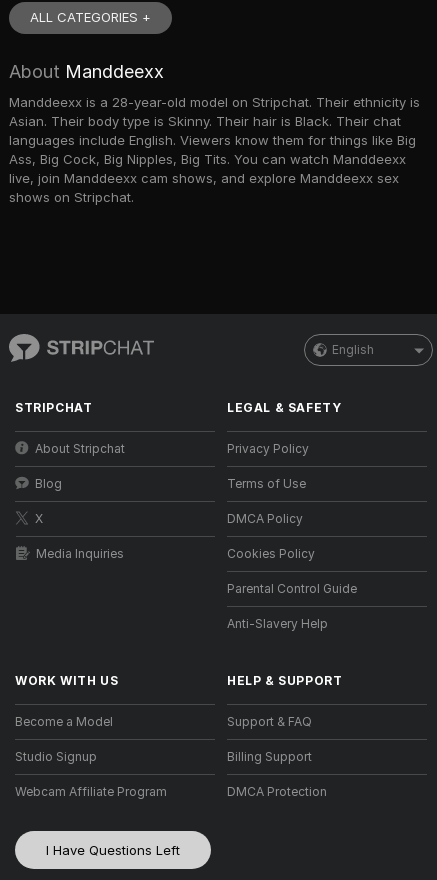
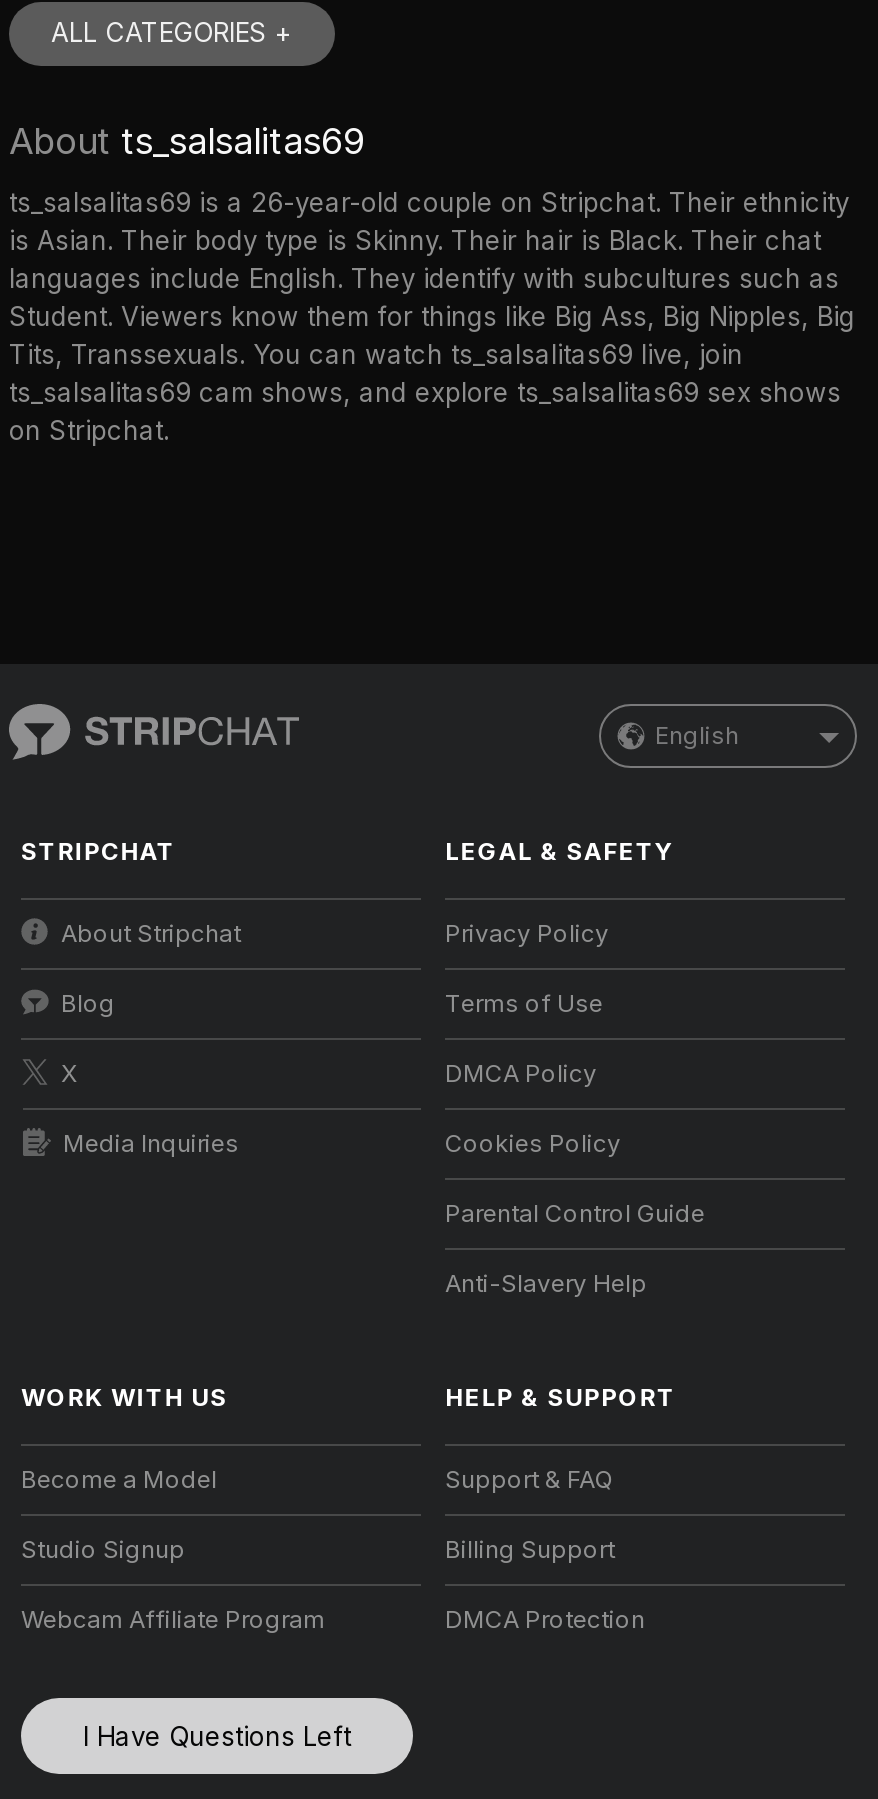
- About Manddeexx
+ About ts_salsalitas69

- Manddeexx is a 28-year-old model on Stripchat. Their ethnicity is
- Asian. Their body type is Skinny. Their hair is Black. Their chat
- languages include English. Viewers know them for things like Big
- Ass, Big Cock, Big Nipples, Big Tits. You can watch Manddeexx
- live, join Manddeexx cam shows, and explore Manddeexx sex
- shows on Stripchat.
+ ts_salsalitas69 is a 26-year-old couple on Stripchat. Their ethnicity
+ is Asian. Their body type is Skinny. Their hair is Black. Their chat
+ languages include English. They identify with subcultures such as
+ Student. Viewers know them for things like Big Ass, Big Nipples, Big
+ Tits, Transsexuals. You can watch ts_salsalitas69 live, join
+ ts_salsalitas69 cam shows, and explore ts_salsalitas69 sex shows
+ on Stripchat.
